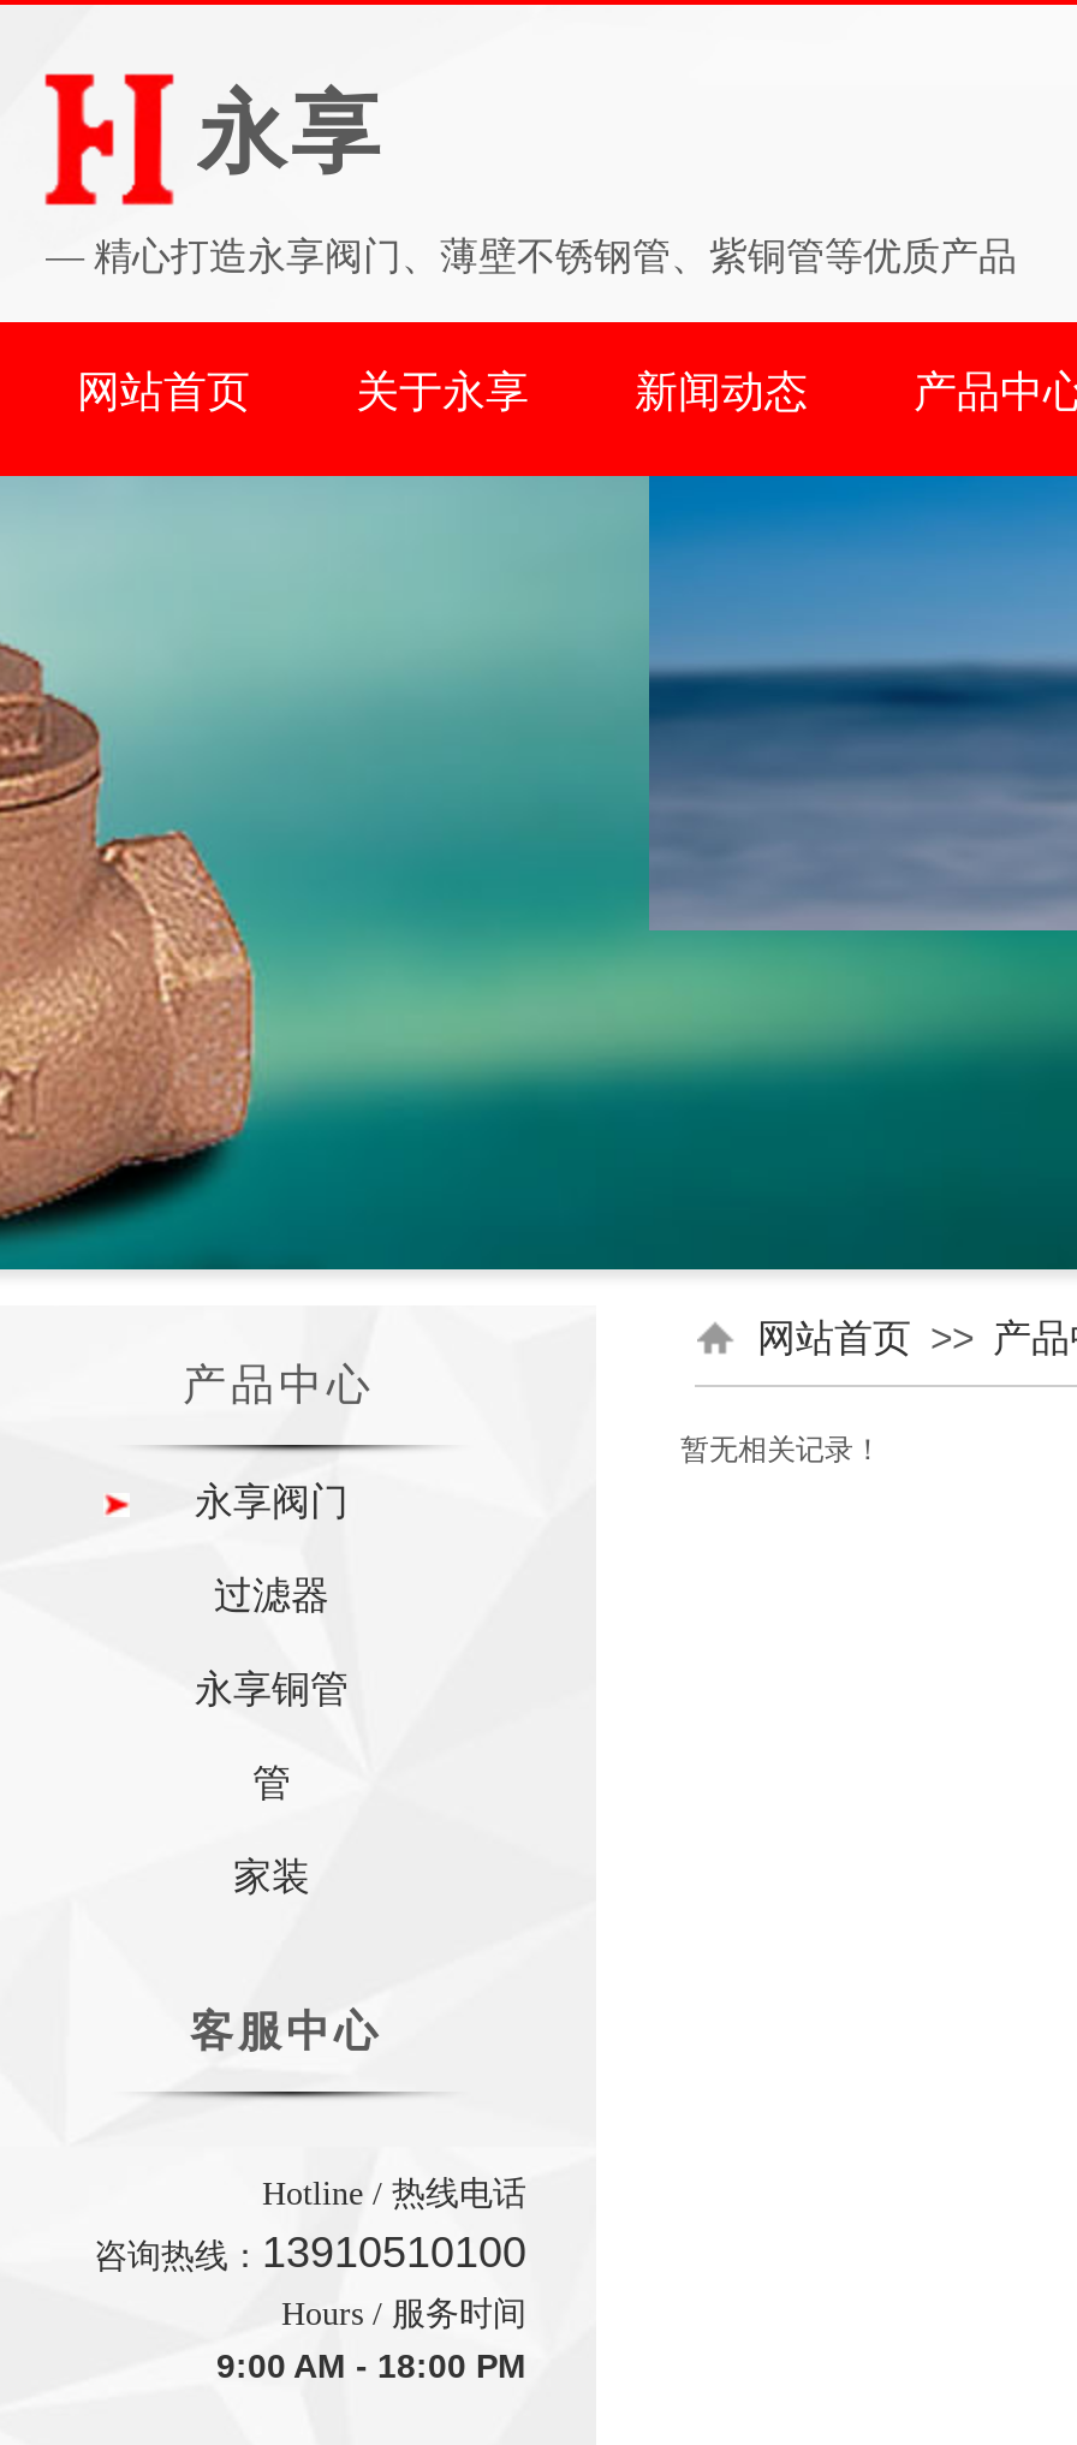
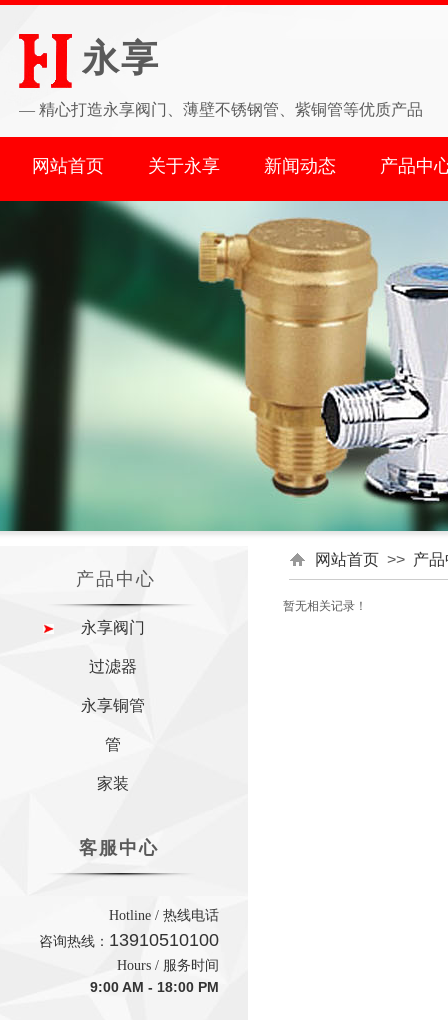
- [image]
+ [image]
